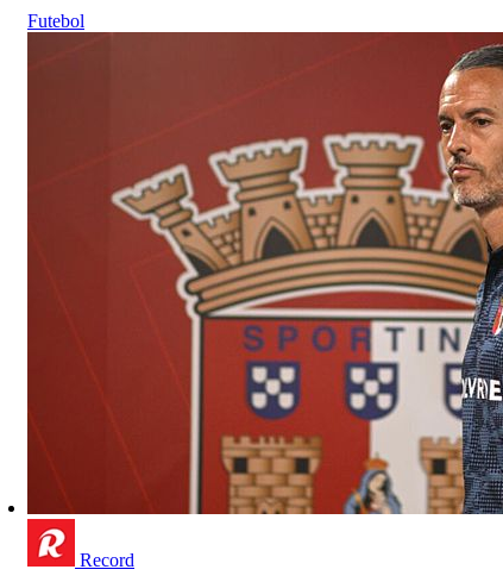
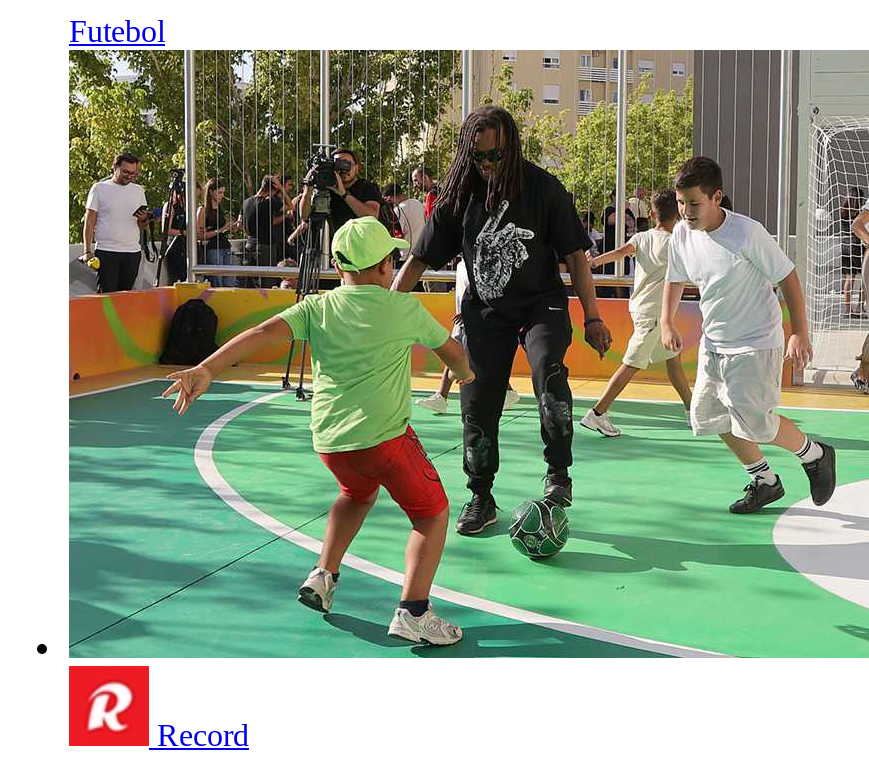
- [image]
+ [image]
